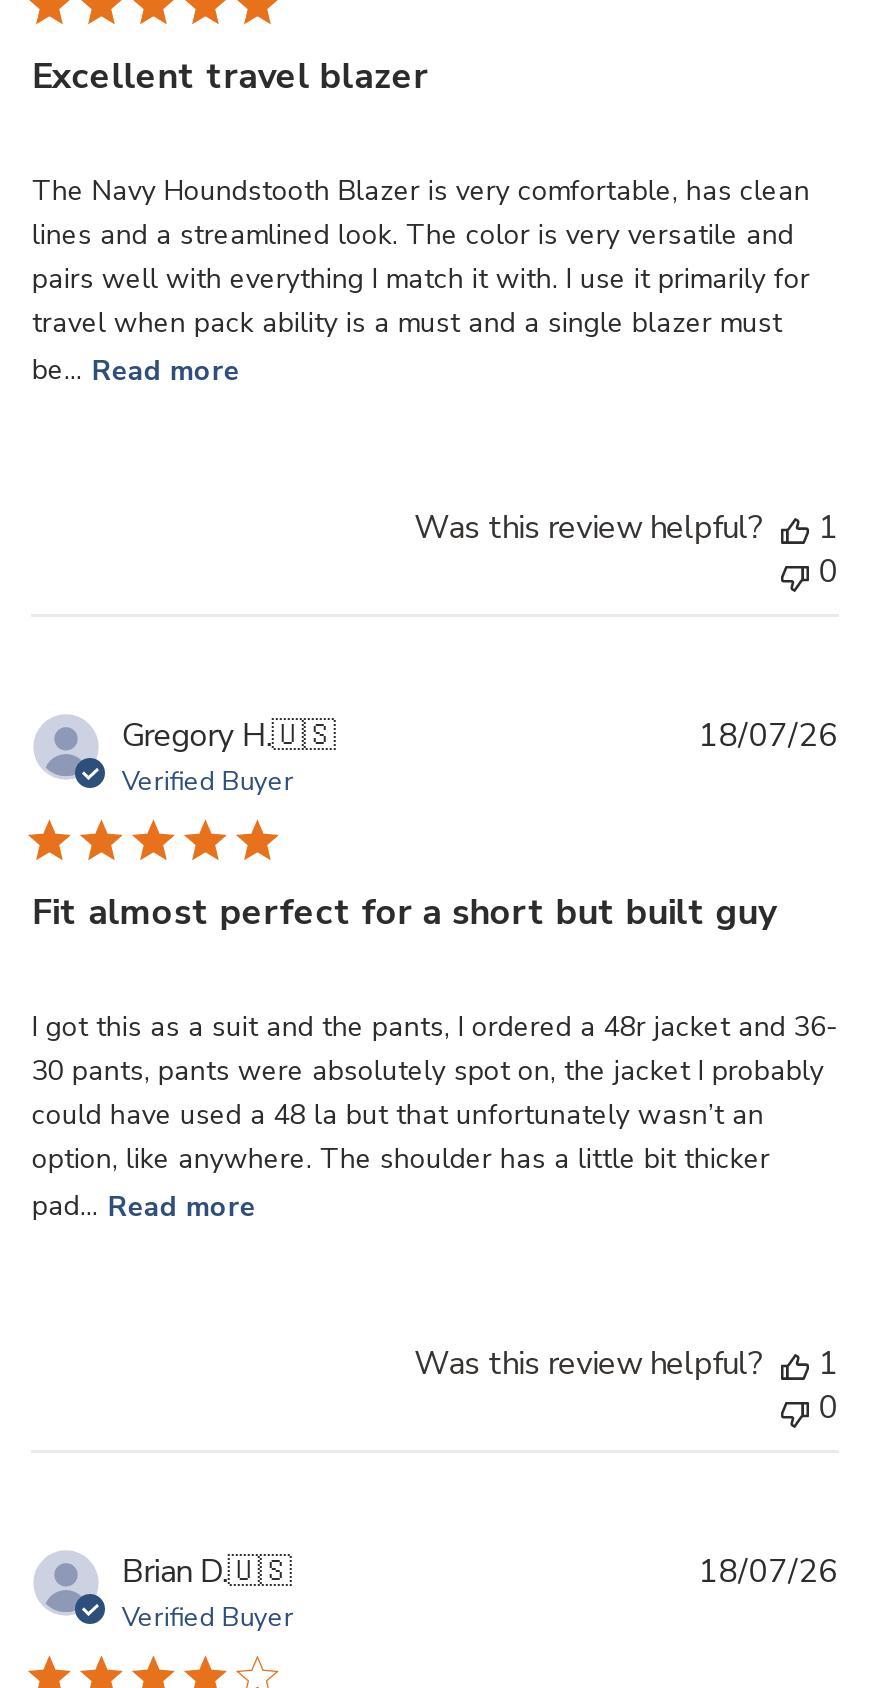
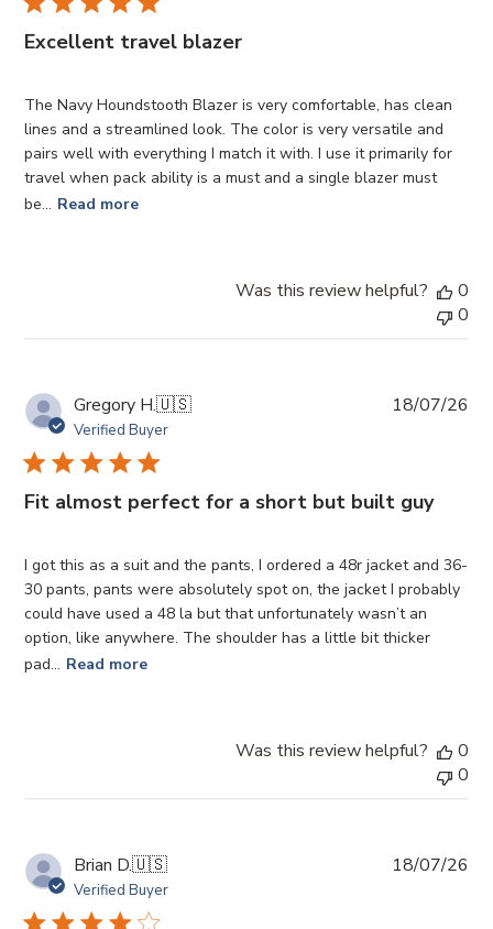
- Was this review helpful? 1
+ Was this review helpful? 0

- Was this review helpful? 1
+ Was this review helpful? 0
